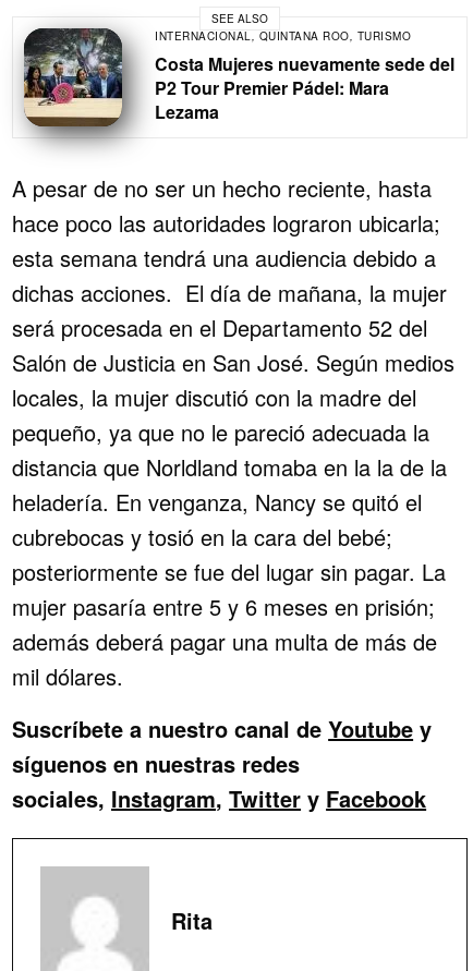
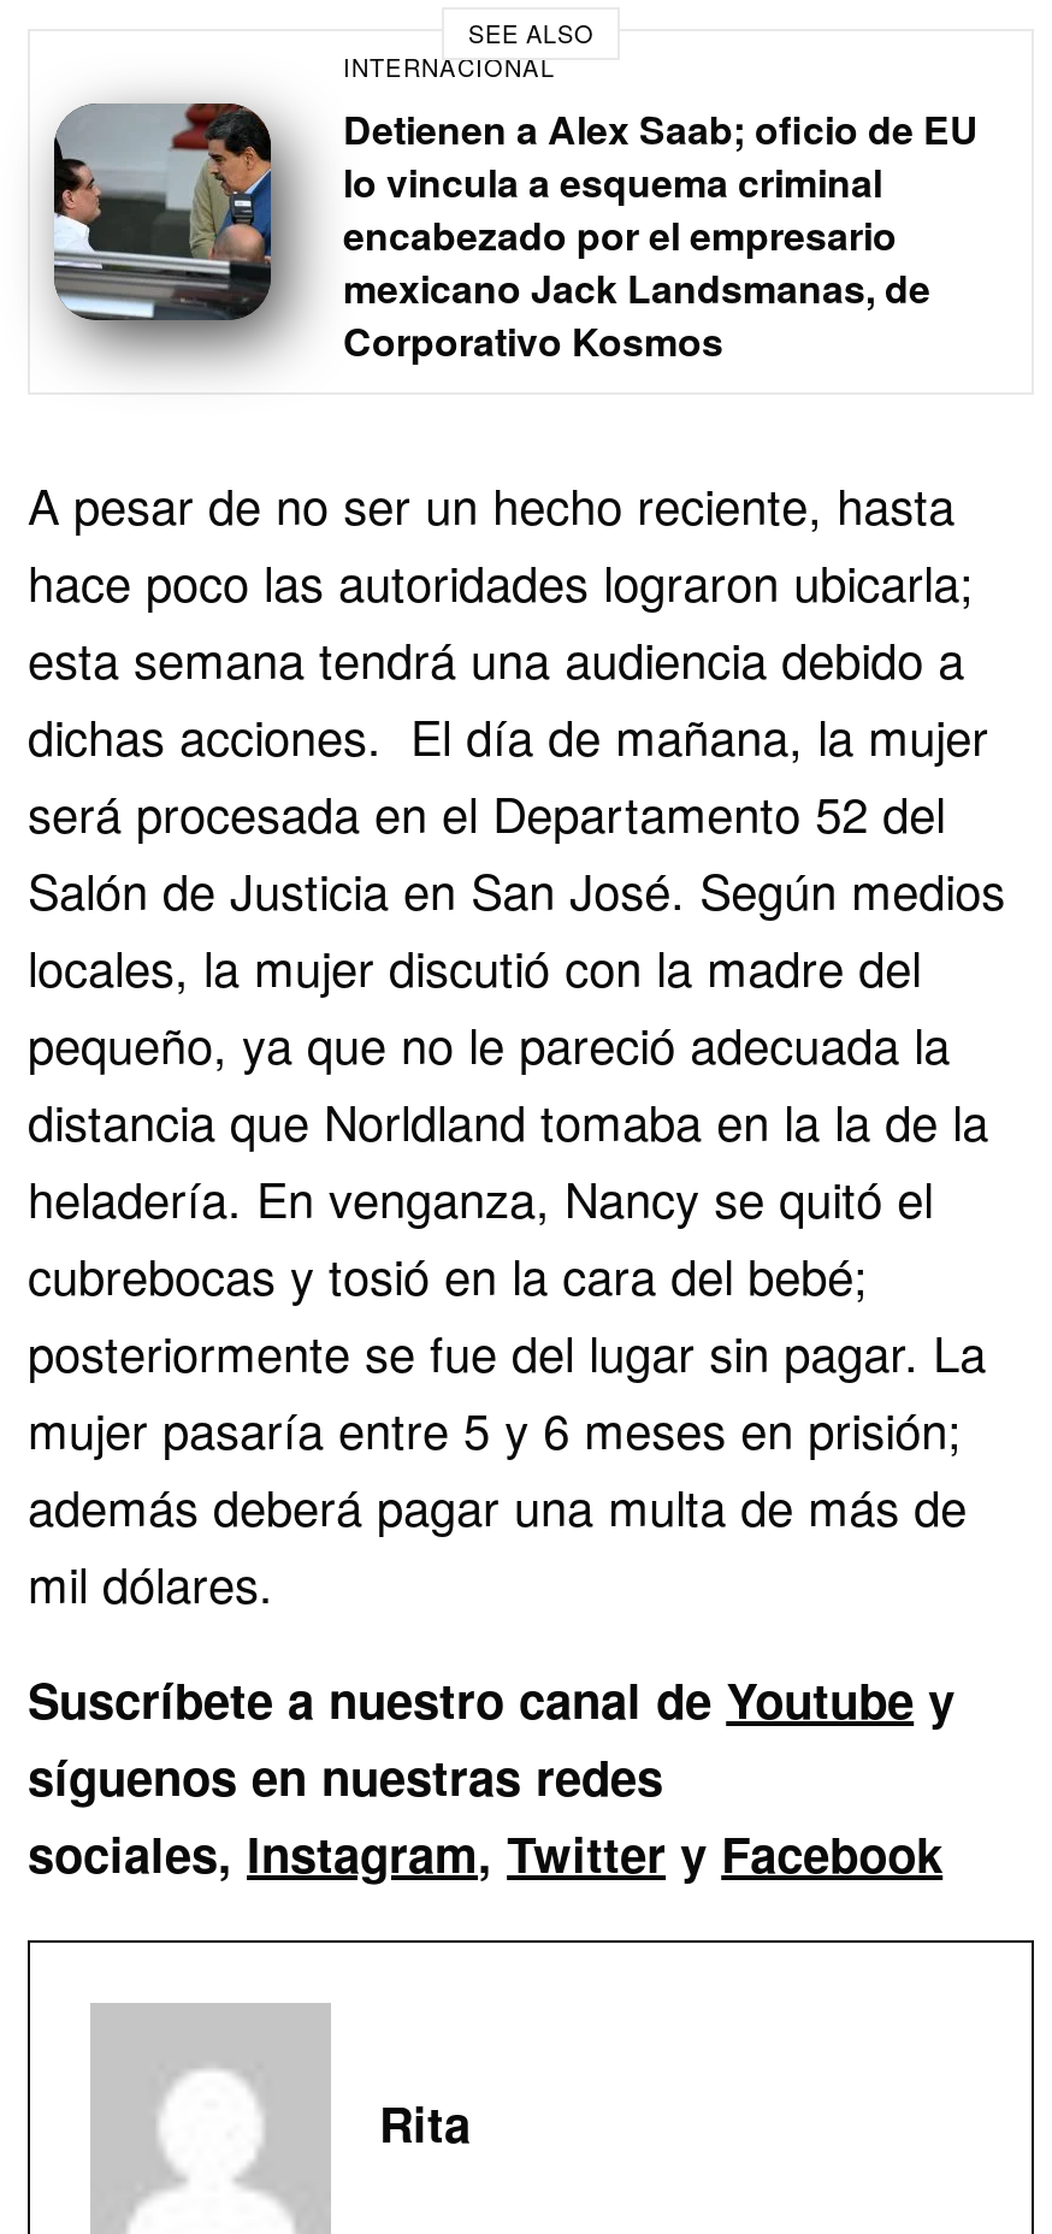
- [image]
- INTERNACIONAL, QUINTANA ROO, TURISMO
- Costa Mujeres nuevamente sede del
- P2 Tour Premier Pádel: Mara
- Lezama
+ [image]
+ INTERNACIONAL
+ Detienen a Alex Saab; oficio de EU
+ lo vincula a esquema criminal
+ encabezado por el empresario
+ mexicano Jack Landsmanas, de
+ Corporativo Kosmos
